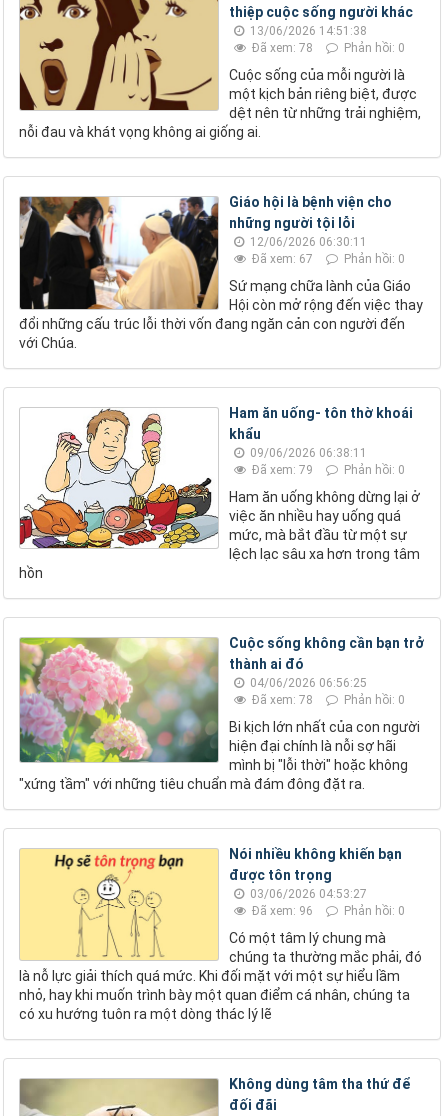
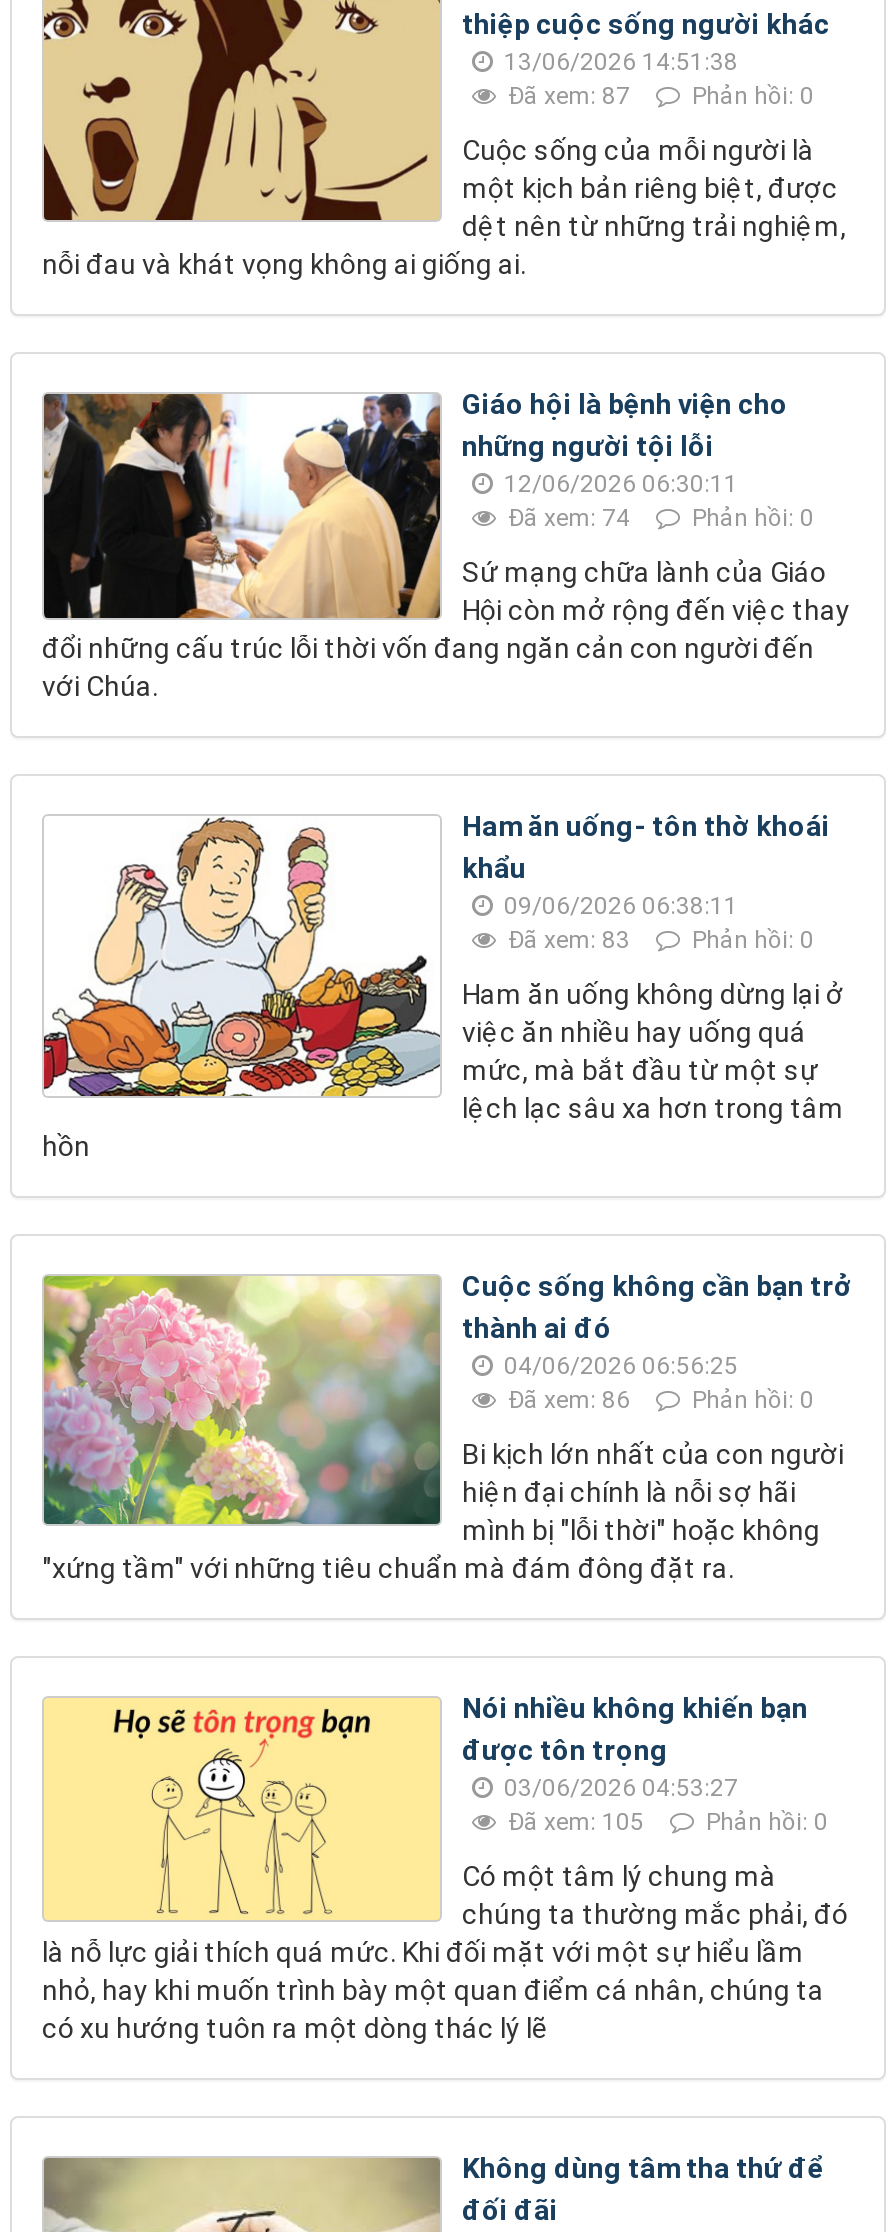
- Đã xem: 78 Phản hồi: 0
+ Đã xem: 87 Phản hồi: 0

- Đã xem: 67 Phản hồi: 0
+ Đã xem: 74 Phản hồi: 0

- Đã xem: 79 Phản hồi: 0
+ Đã xem: 83 Phản hồi: 0

- Đã xem: 78 Phản hồi: 0
+ Đã xem: 86 Phản hồi: 0

- Đã xem: 96 Phản hồi: 0
+ Đã xem: 105 Phản hồi: 0
